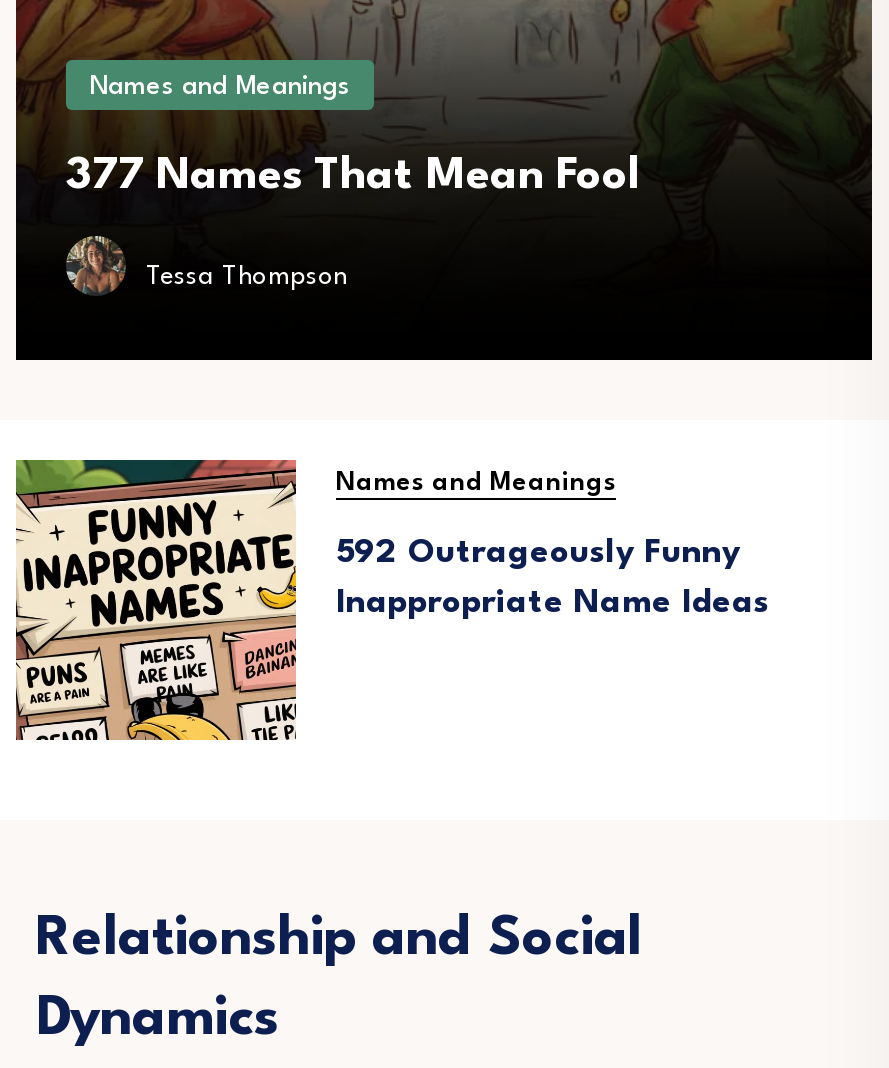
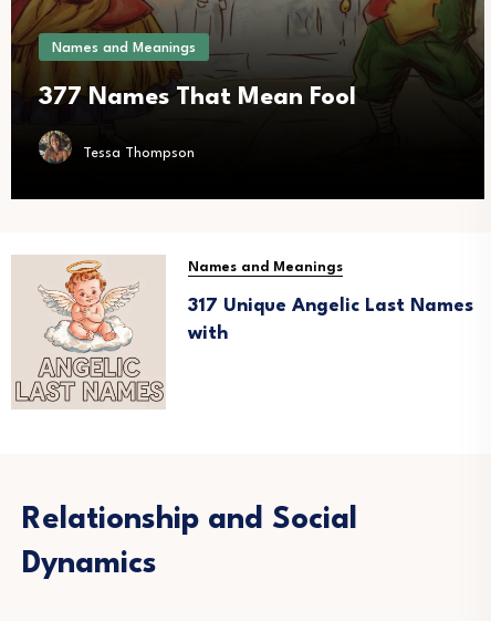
- [image]
- 592 Outrageously Funny
+ [image]
+ 317 Unique Angelic Last Names

- Inappropriate Name Ideas
+ with
